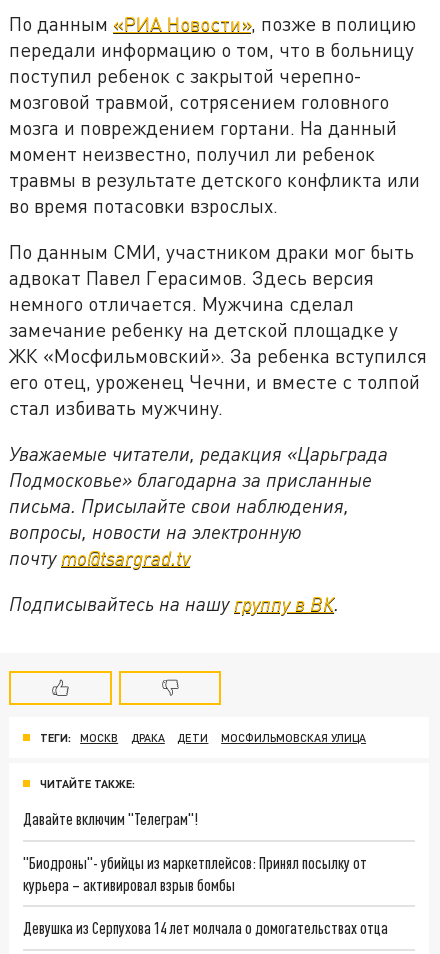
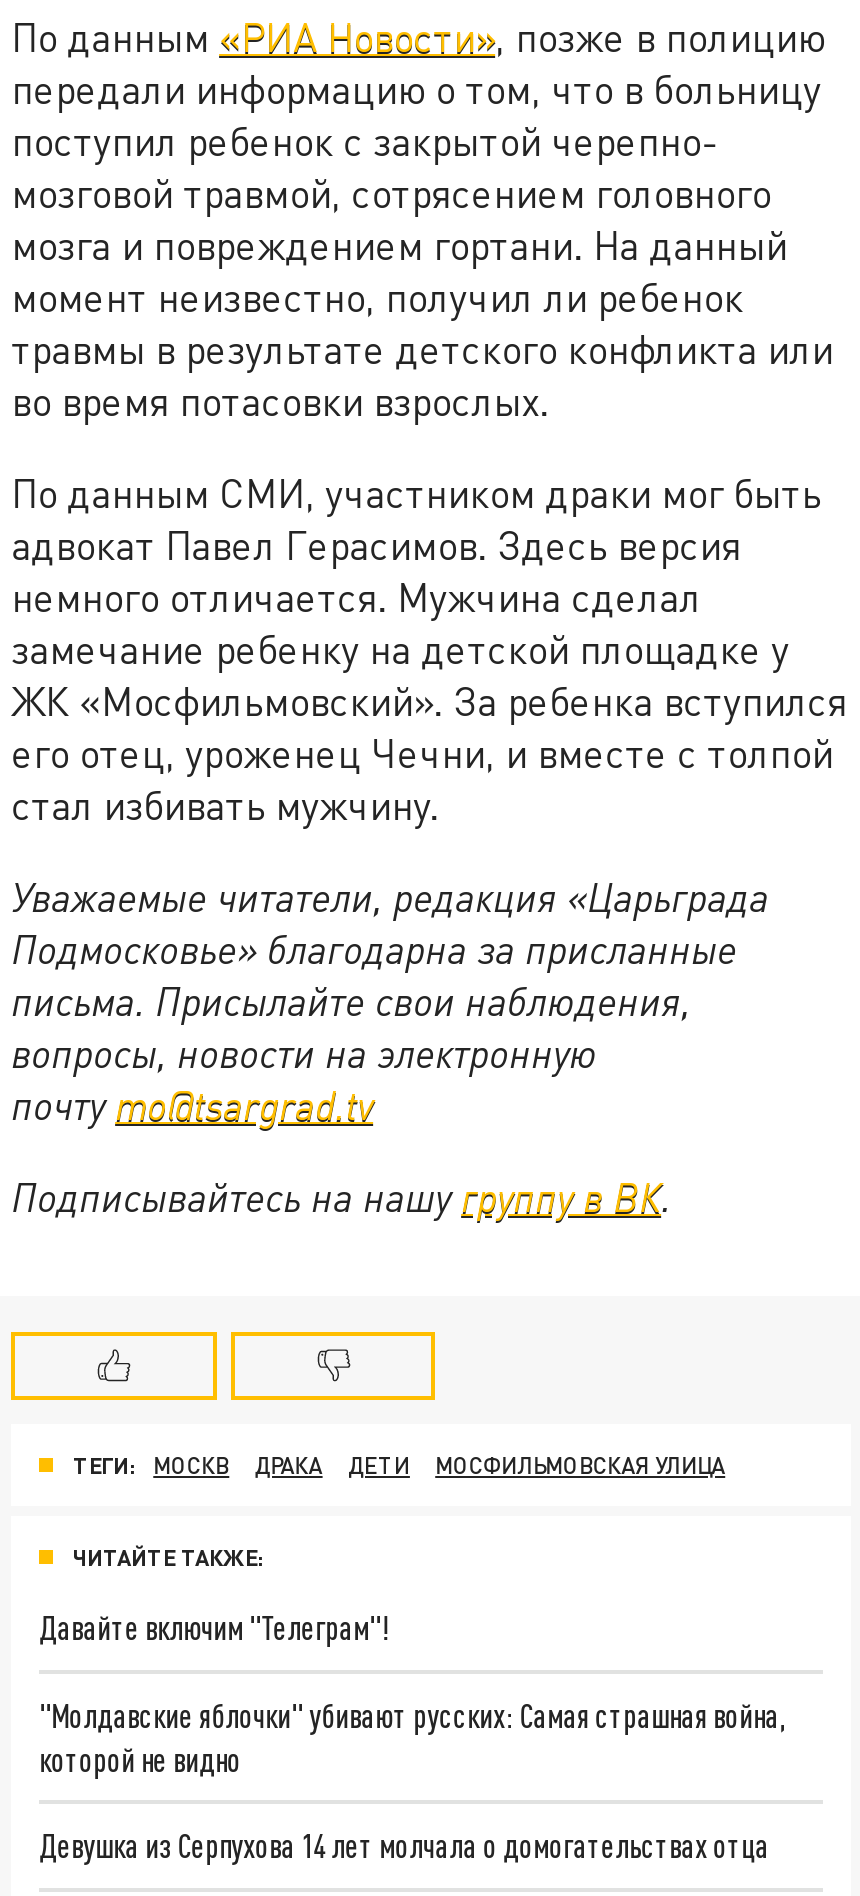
- "Биодроны"- убийцы из маркетплейсов: Принял посылку от
- курьера – активировал взрыв бомбы
+ "Молдавские яблочки" убивают русских: Самая страшная война,
+ которой не видно
